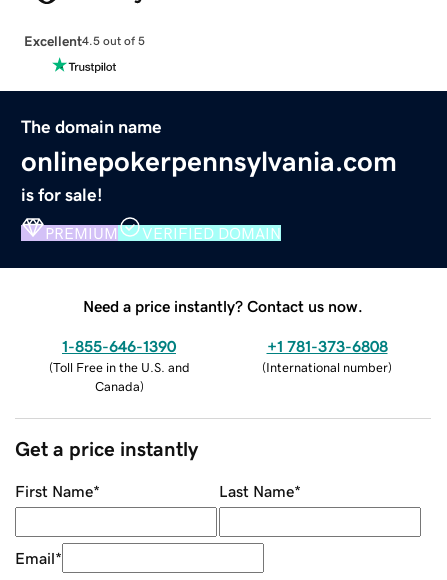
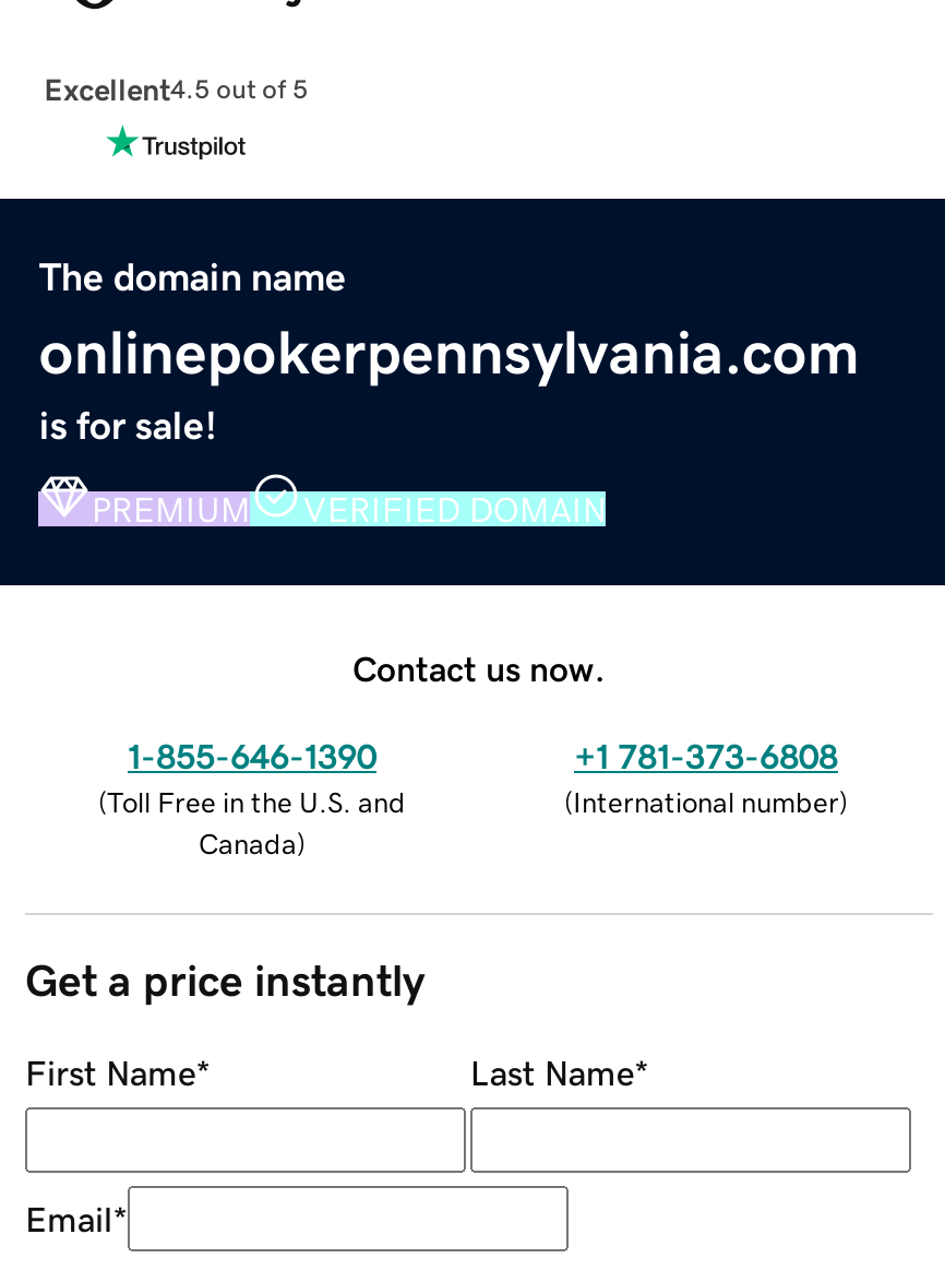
- Need a price instantly? Contact us now.
+ Contact us now.
